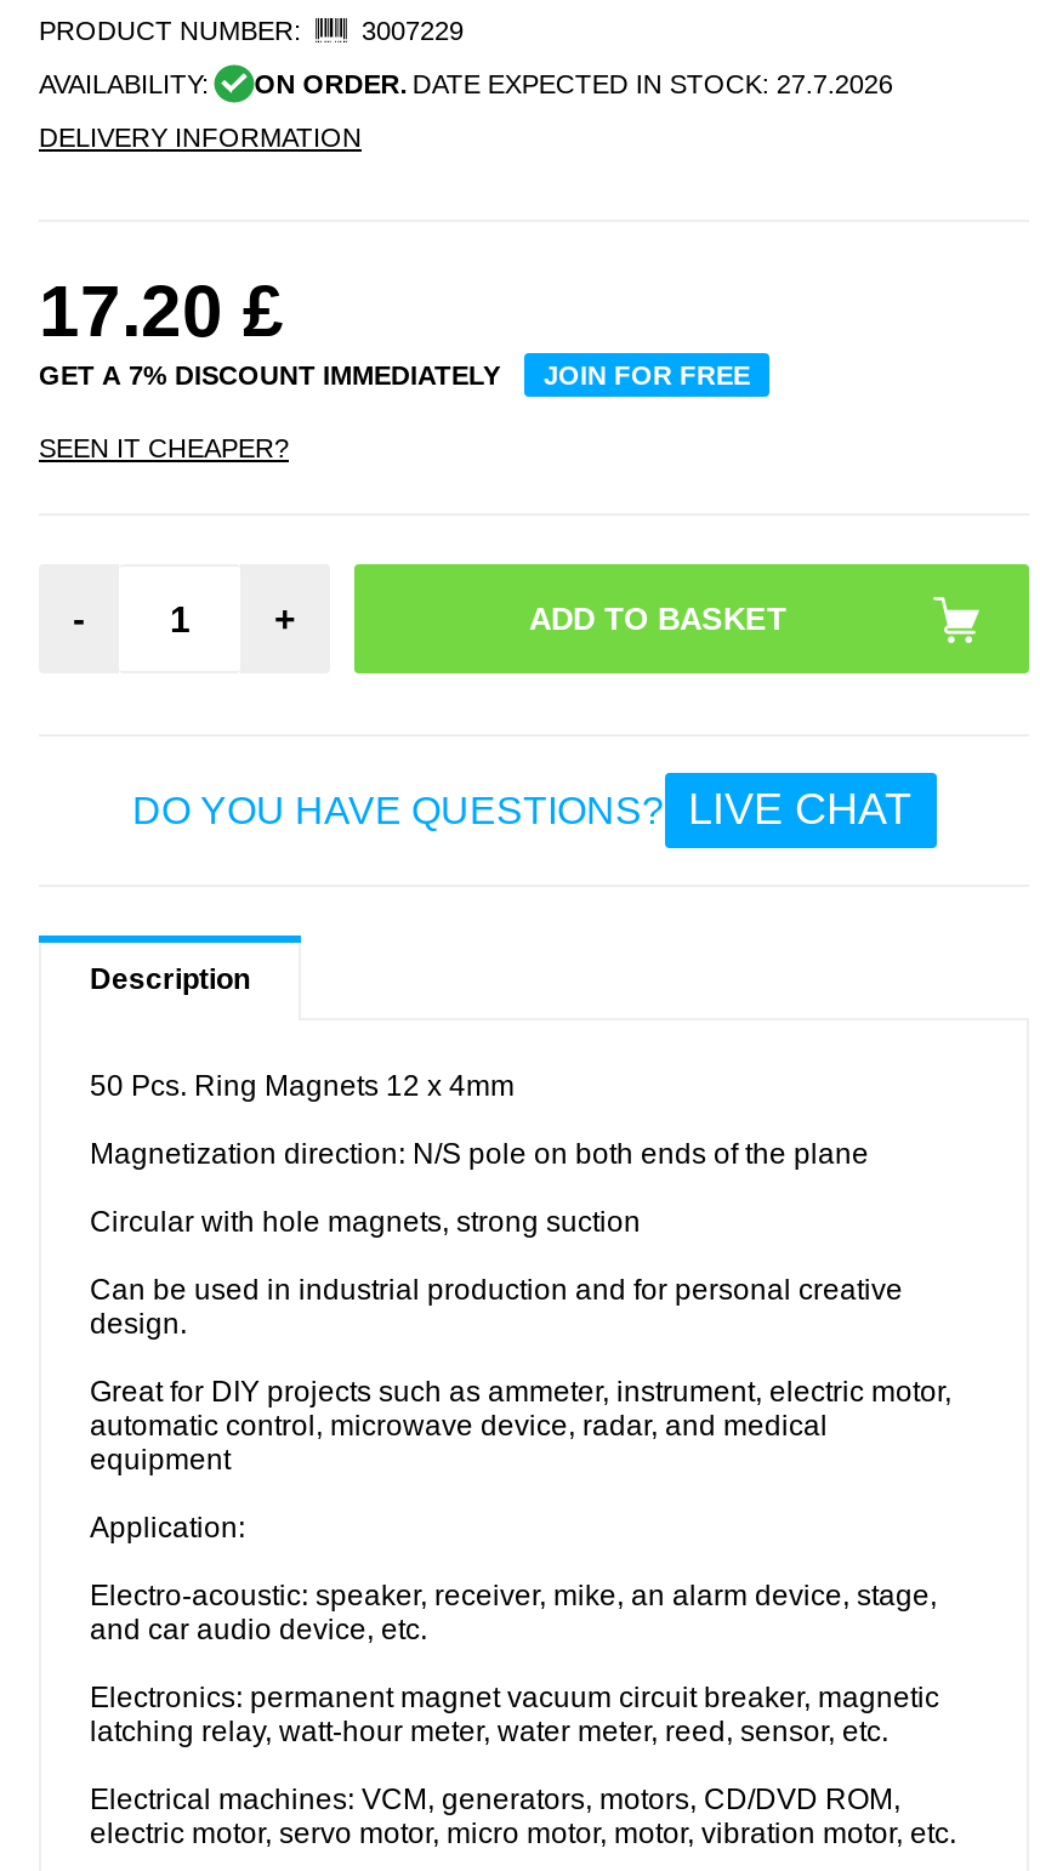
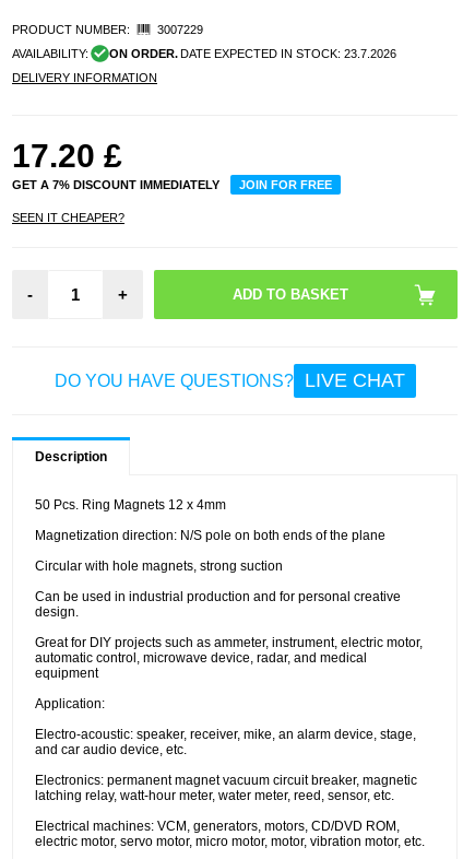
- ON ORDER. DATE EXPECTED IN STOCK: 27.7.2026
+ ON ORDER. DATE EXPECTED IN STOCK: 23.7.2026
